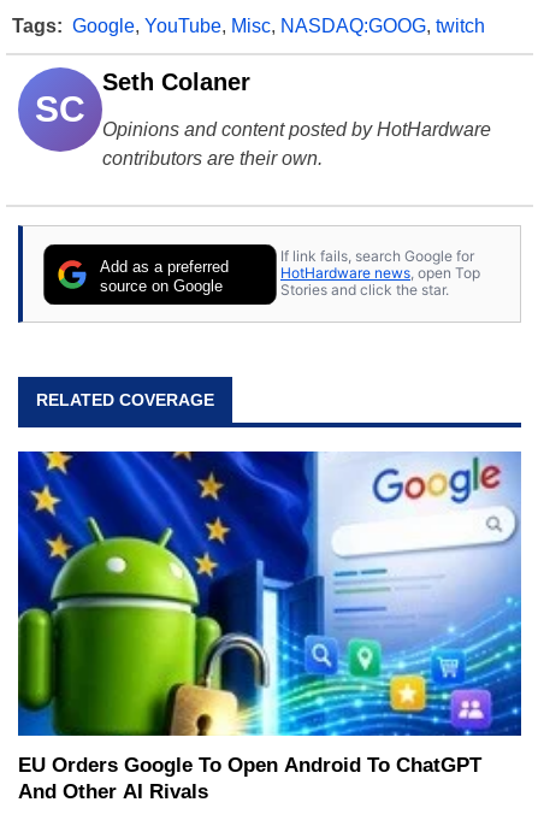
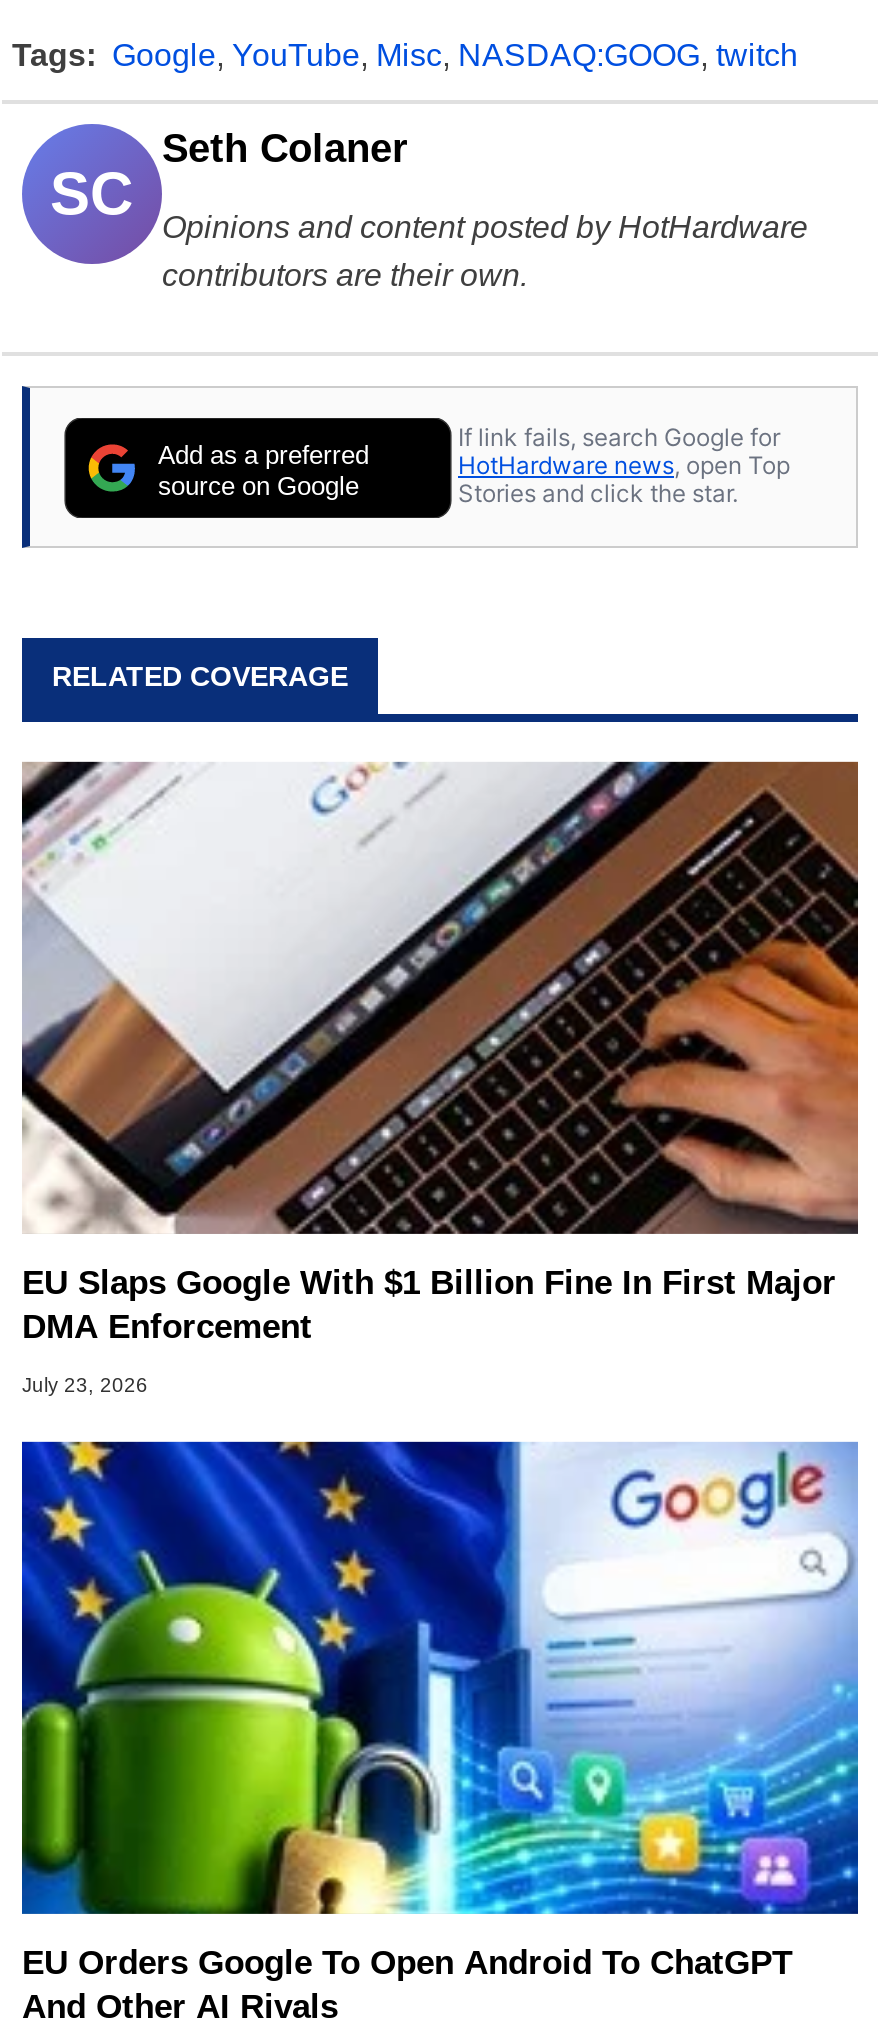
+ [image]
+ EU Slaps Google With $1 Billion Fine In First Major
+ DMA Enforcement
+ July 23, 2026
